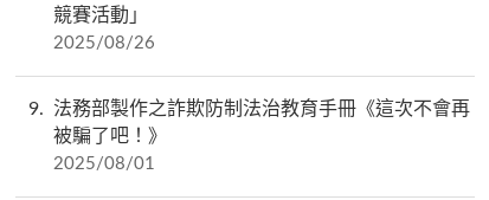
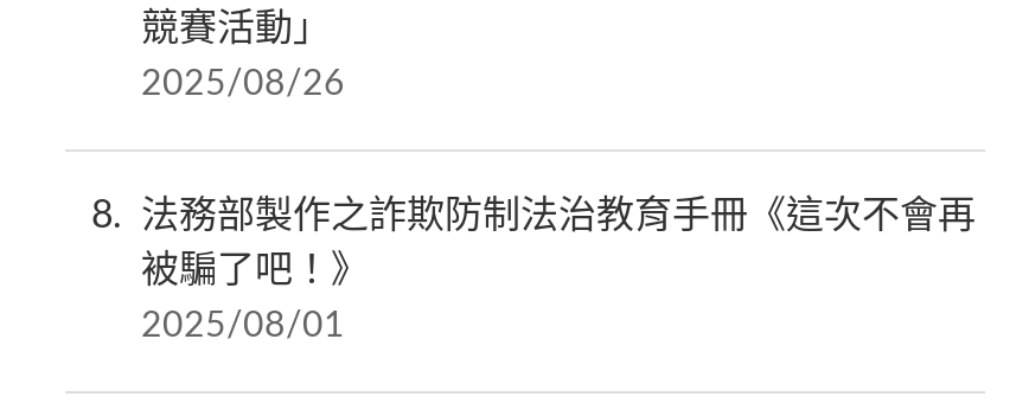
- 9 法務部製作之詐欺防制法治教育手冊《這次不會再
+ 8 法務部製作之詐欺防制法治教育手冊《這次不會再
